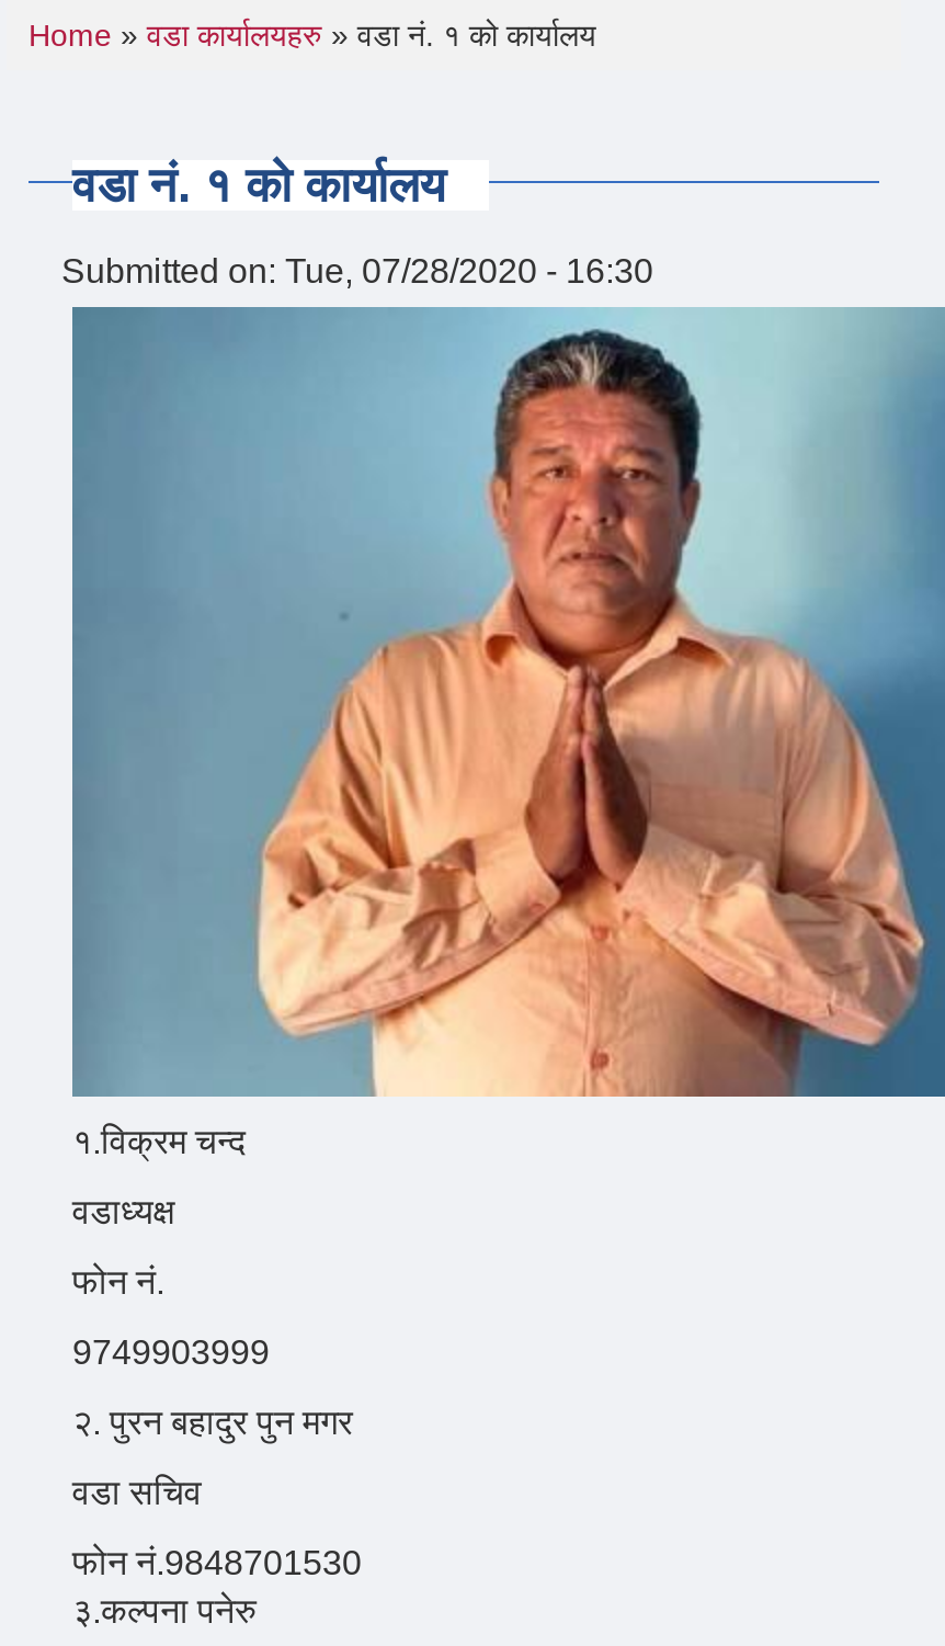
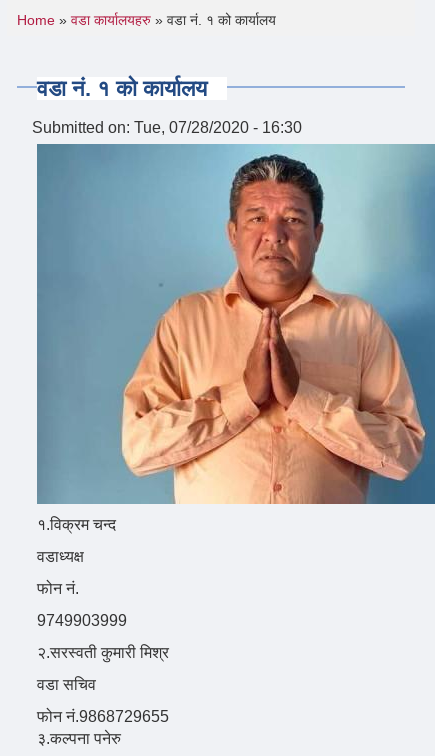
- २. पुरन बहादुर पुन मगर
+ २.सरस्वती कुमारी मिश्र

- फोन नं.9848701530
+ फोन नं.9868729655
